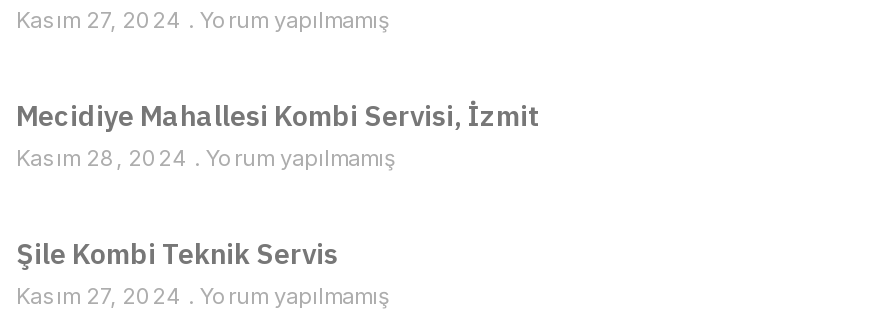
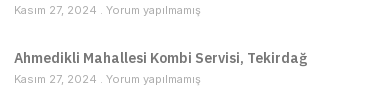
- Mecidiye Mahallesi Kombi Servisi, İzmit
- Kasım 28, 2024 Yorum yapılmamış
- Şile Kombi Teknik Servis
+ Ahmedikli Mahallesi Kombi Servisi, Tekirdağ
